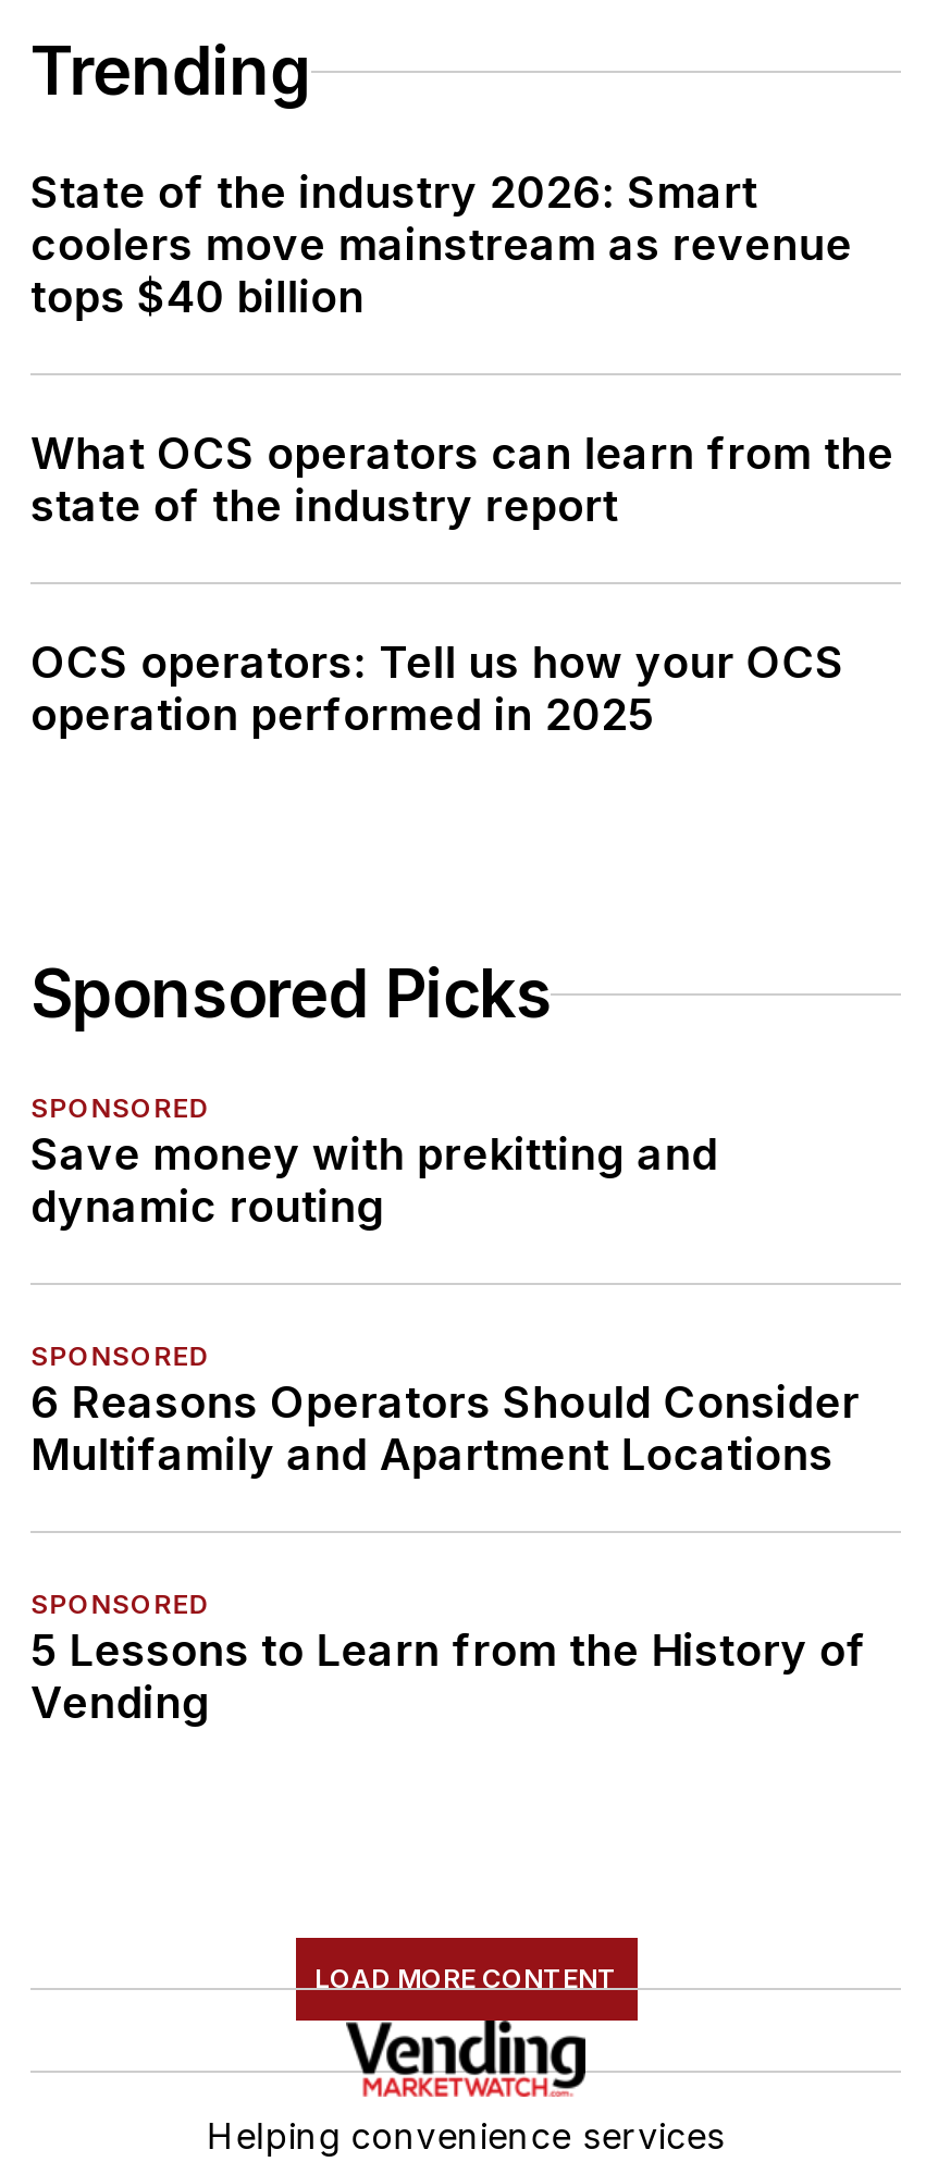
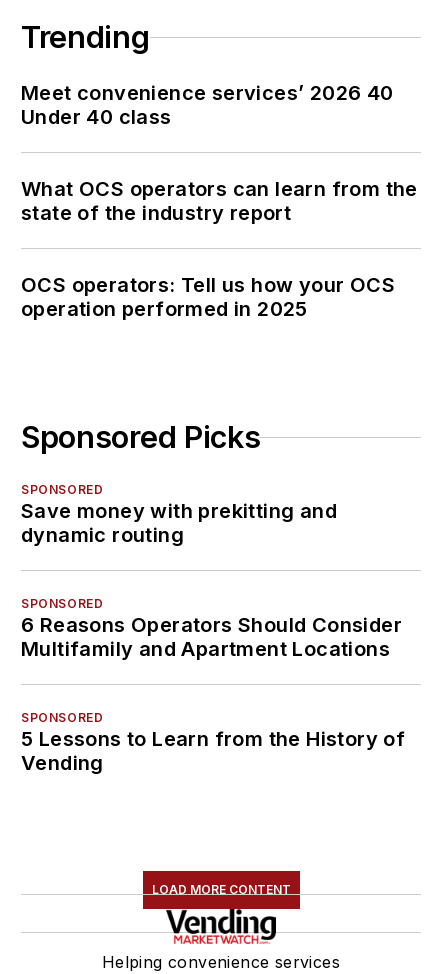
- State of the industry 2026: Smart
- coolers move mainstream as revenue
- tops $40 billion
+ Meet convenience services’ 2026 40
+ Under 40 class
